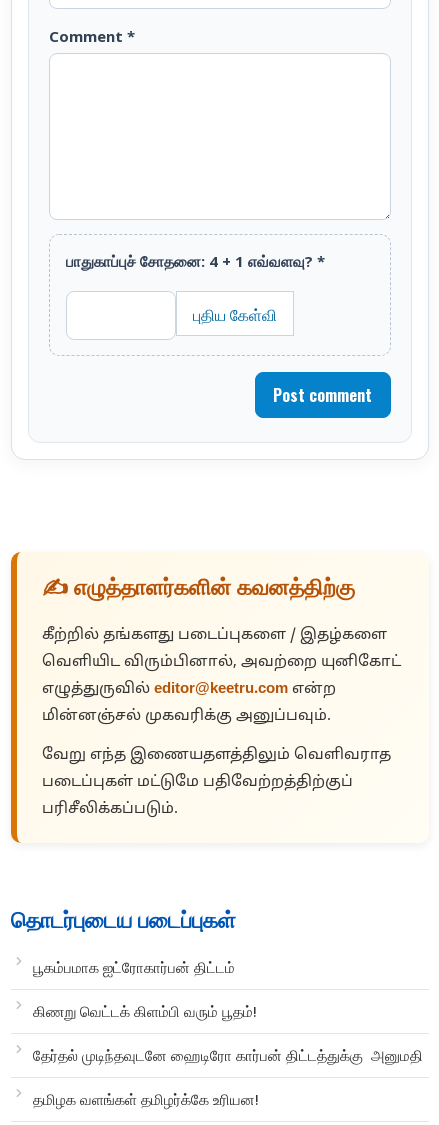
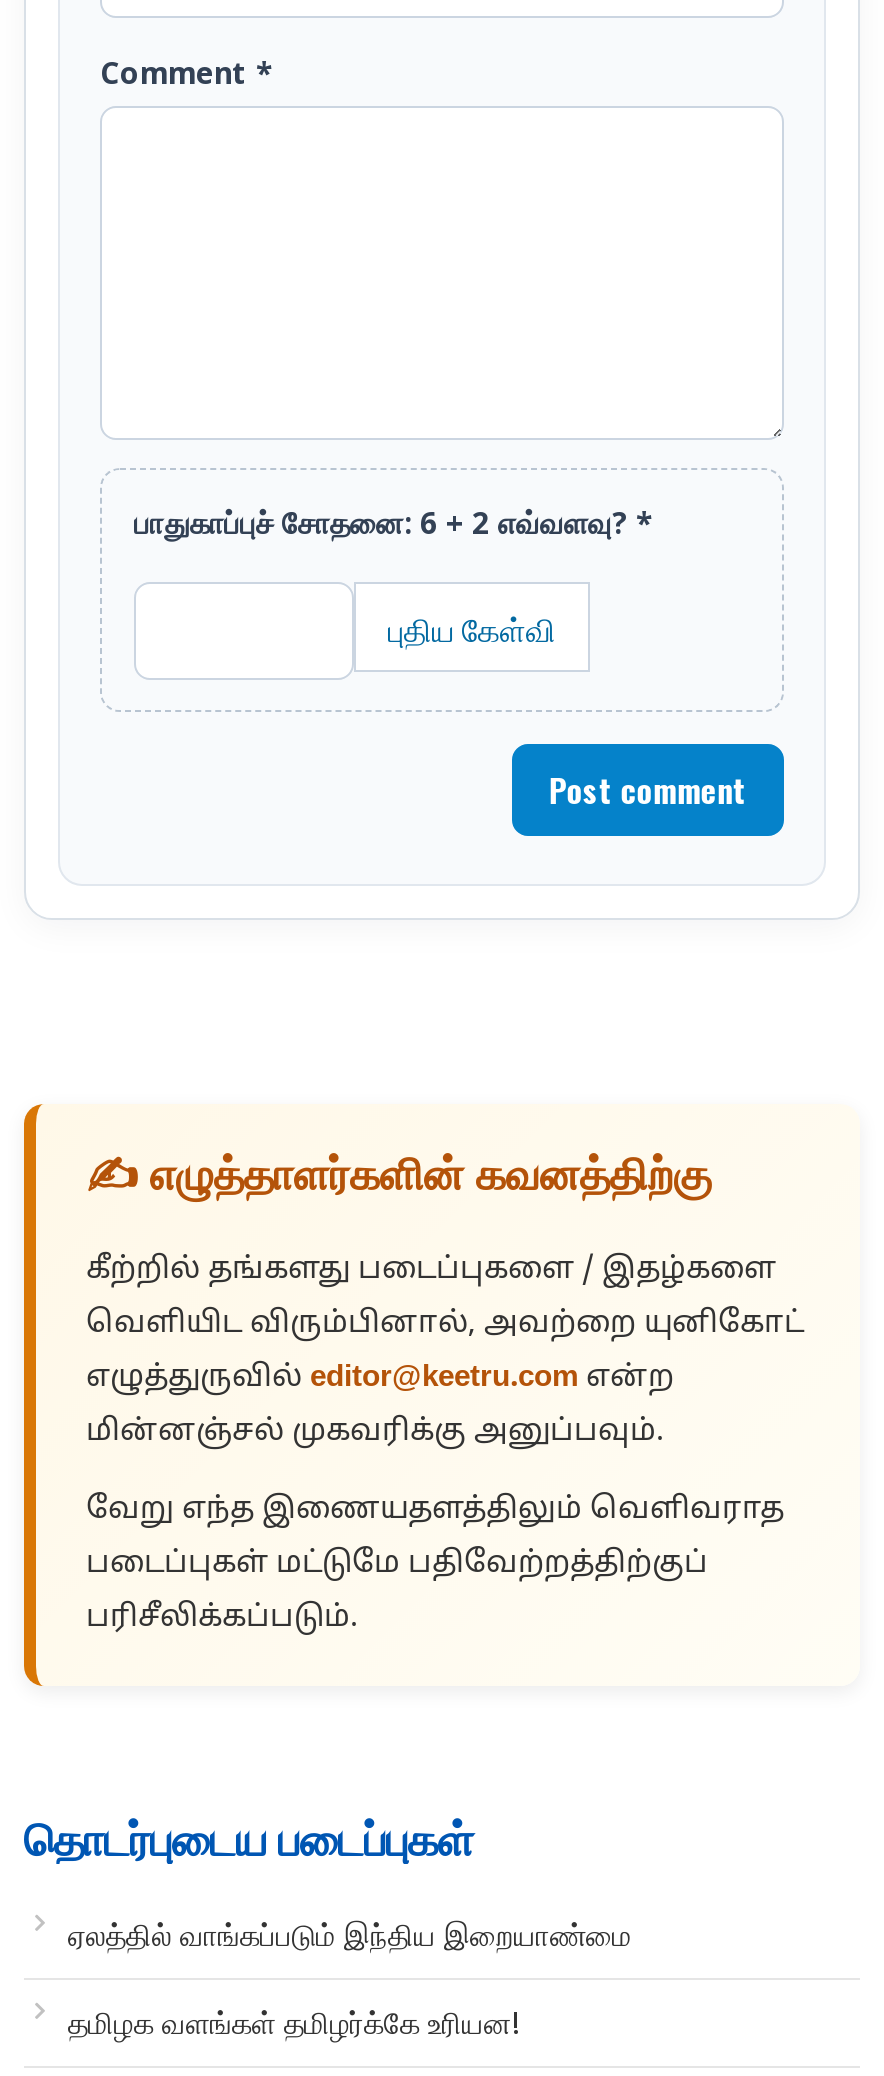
- பாதுகாப்புச் சோதனை: 4 + 1 எவ்வளவு? *
+ பாதுகாப்புச் சோதனை: 6 + 2 எவ்வளவு? *

- பூகம்பமாக ஐட்ரோகார்பன் திட்டம்
- கிணறு வெட்டக் கிளம்பி வரும் பூதம்!
- தேர்தல் முடிந்தவுடனே ஹைடிரோ கார்பன் திட்டத்துக்கு அனுமதி
+ ஏலத்தில் வாங்கப்படும் இந்திய இறையாண்மை
